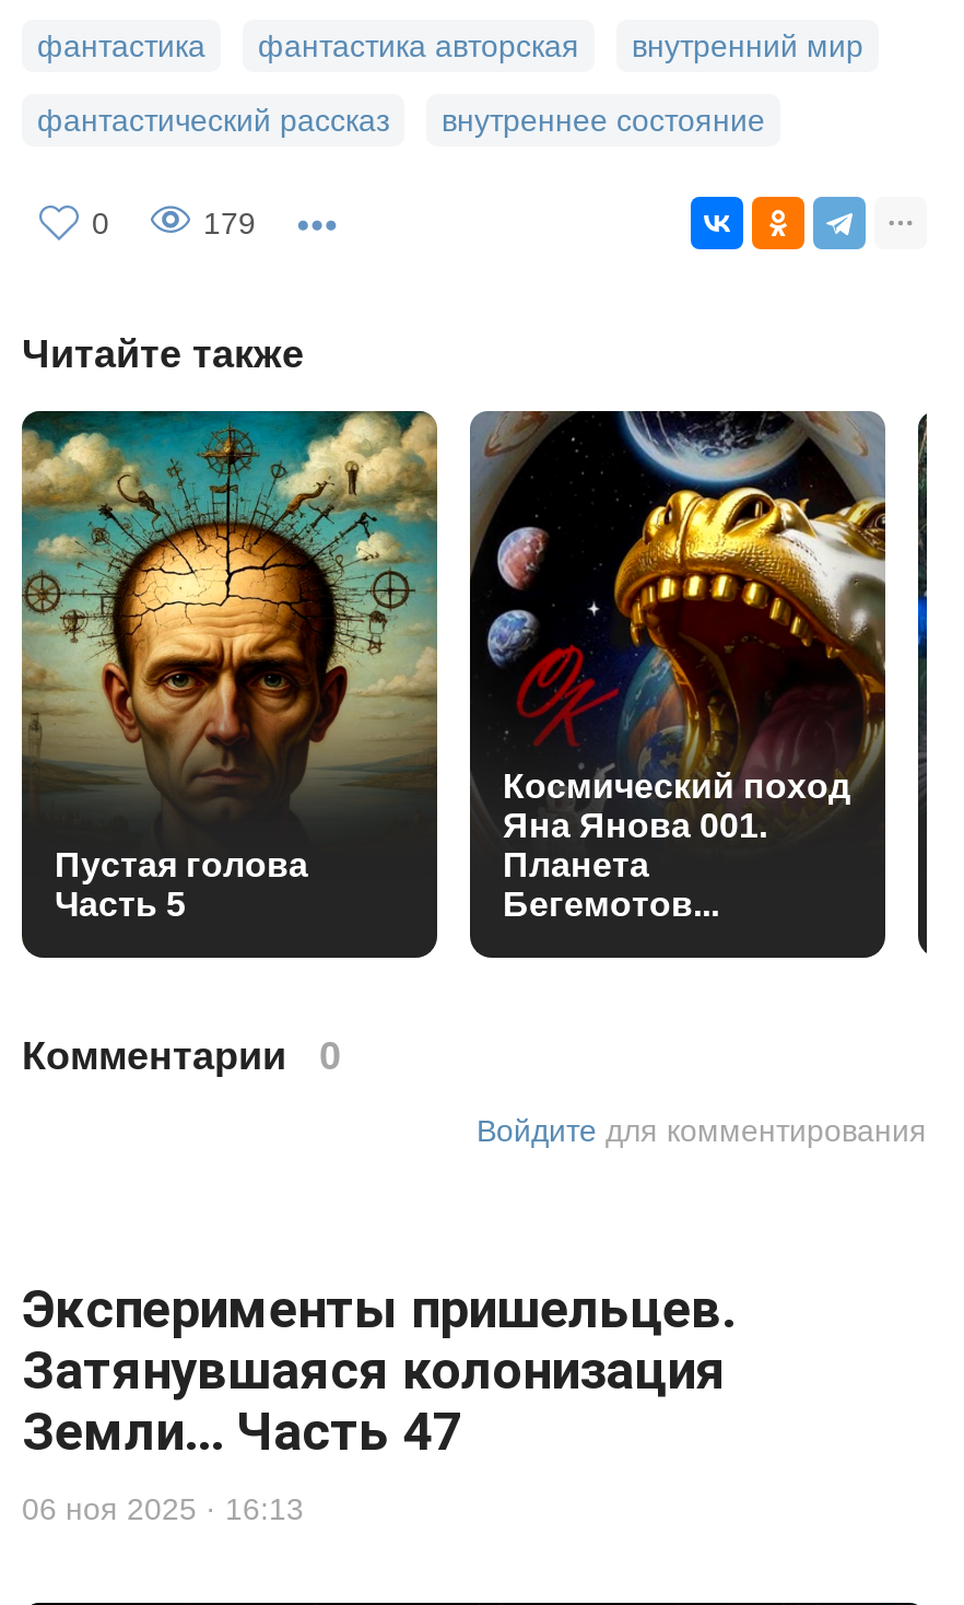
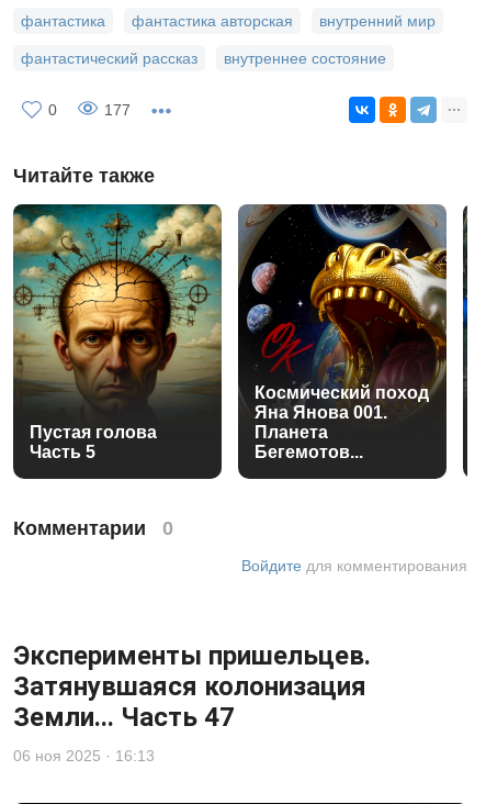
- 179
+ 177
